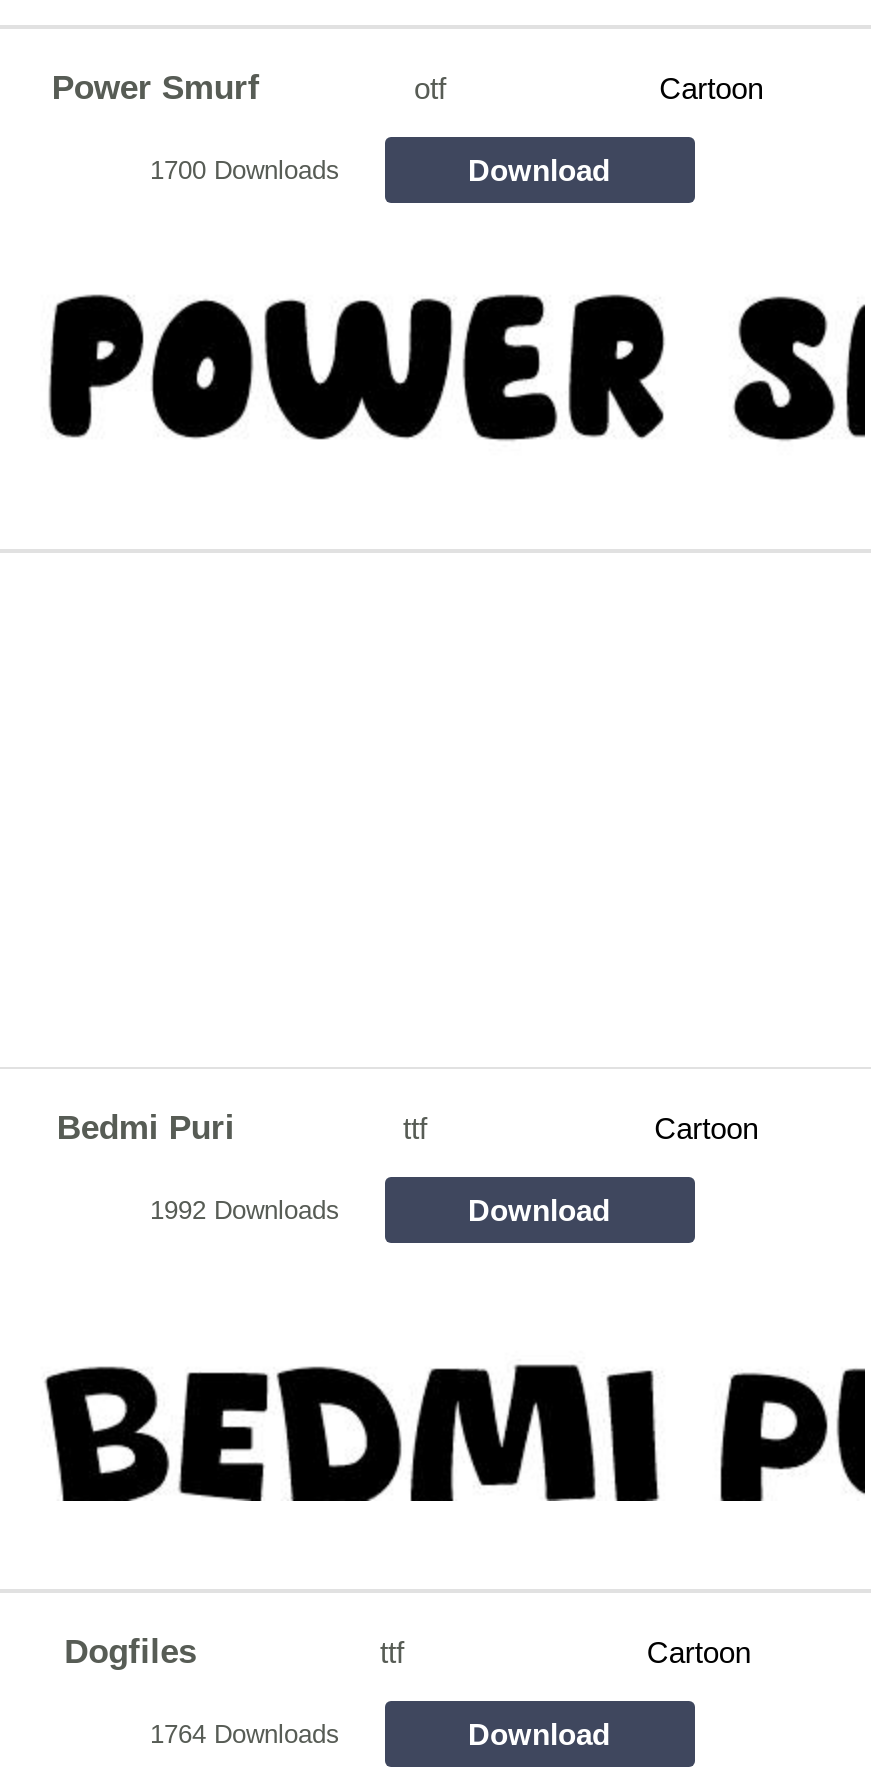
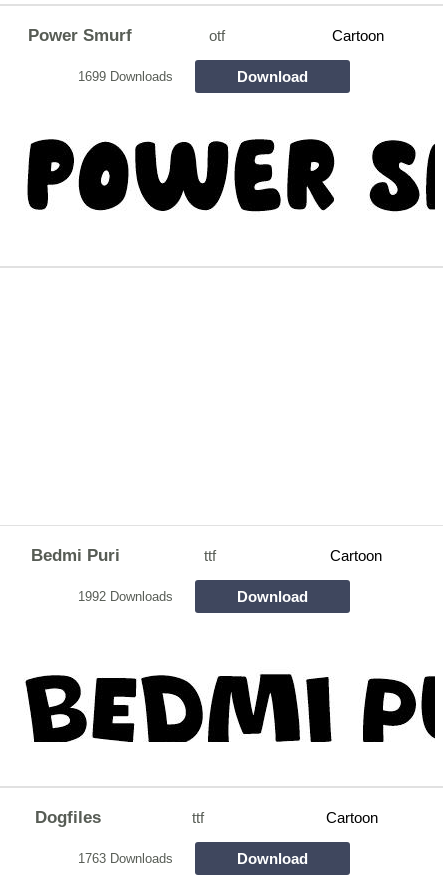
- 1700 Downloads
+ 1699 Downloads

- 1764 Downloads
+ 1763 Downloads
